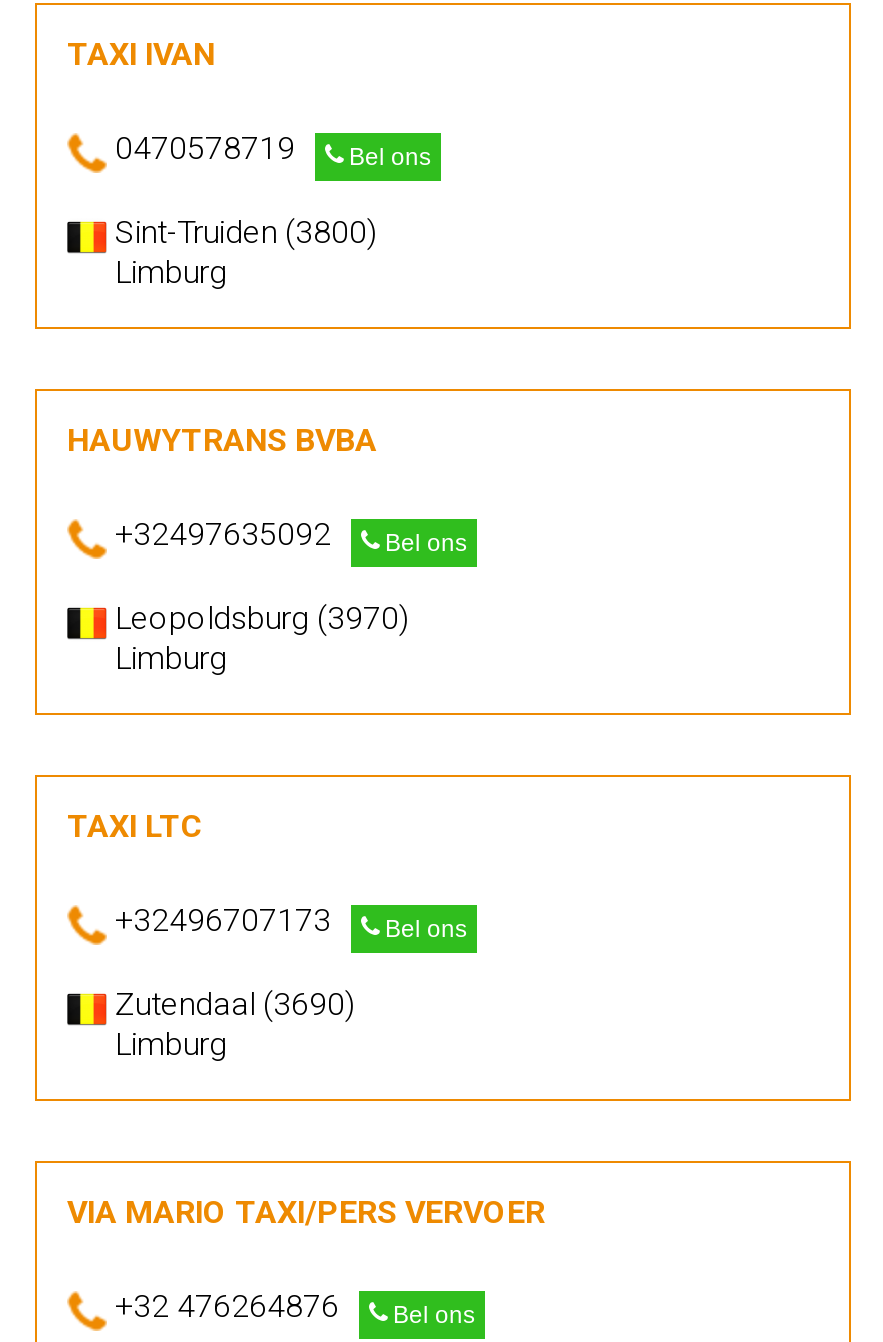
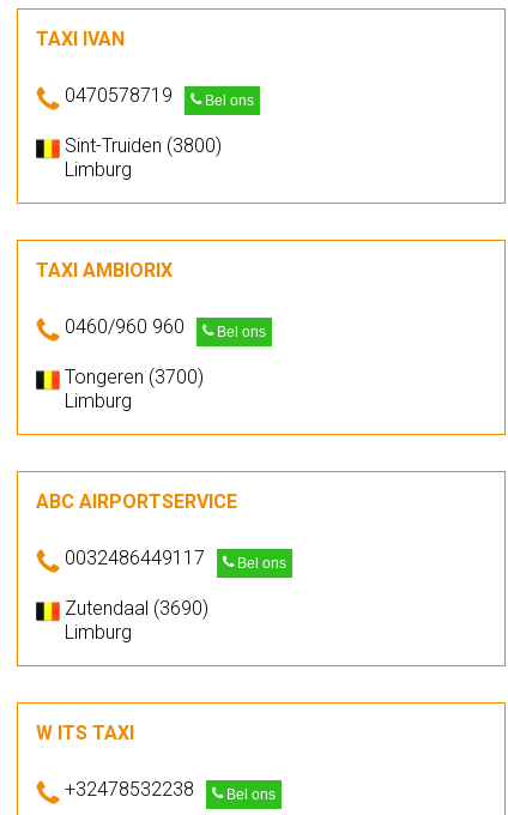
- HAUWYTRANS BVBA
+ TAXI AMBIORIX

- +32497635092 Bel ons
+ 0460/960 960 Bel ons

- Leopoldsburg (3970)
+ Tongeren (3700)

- TAXI LTC
+ ABC AIRPORTSERVICE

- +32496707173 Bel ons
+ 0032486449117 Bel ons

- VIA MARIO TAXI/PERS VERVOER
+ W ITS TAXI

- +32 476264876 Bel ons
+ +32478532238 Bel ons
